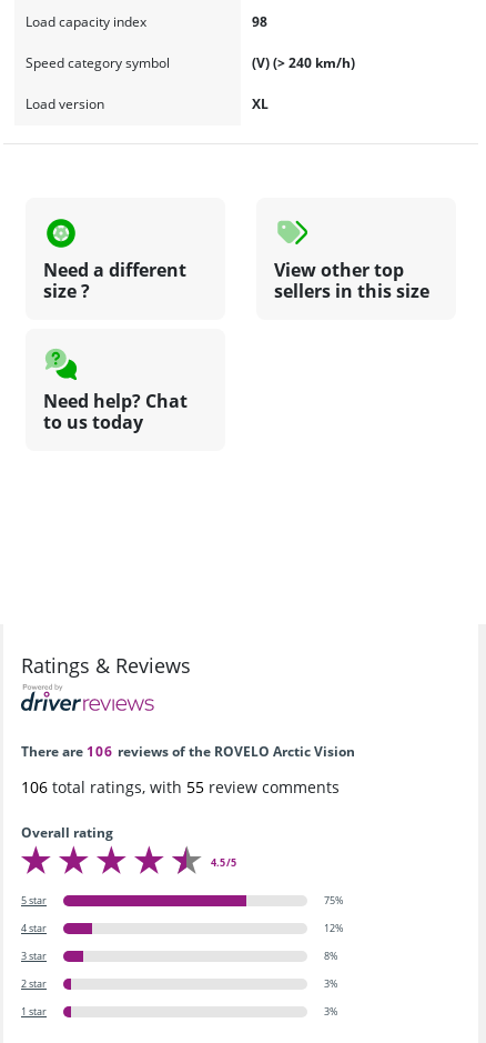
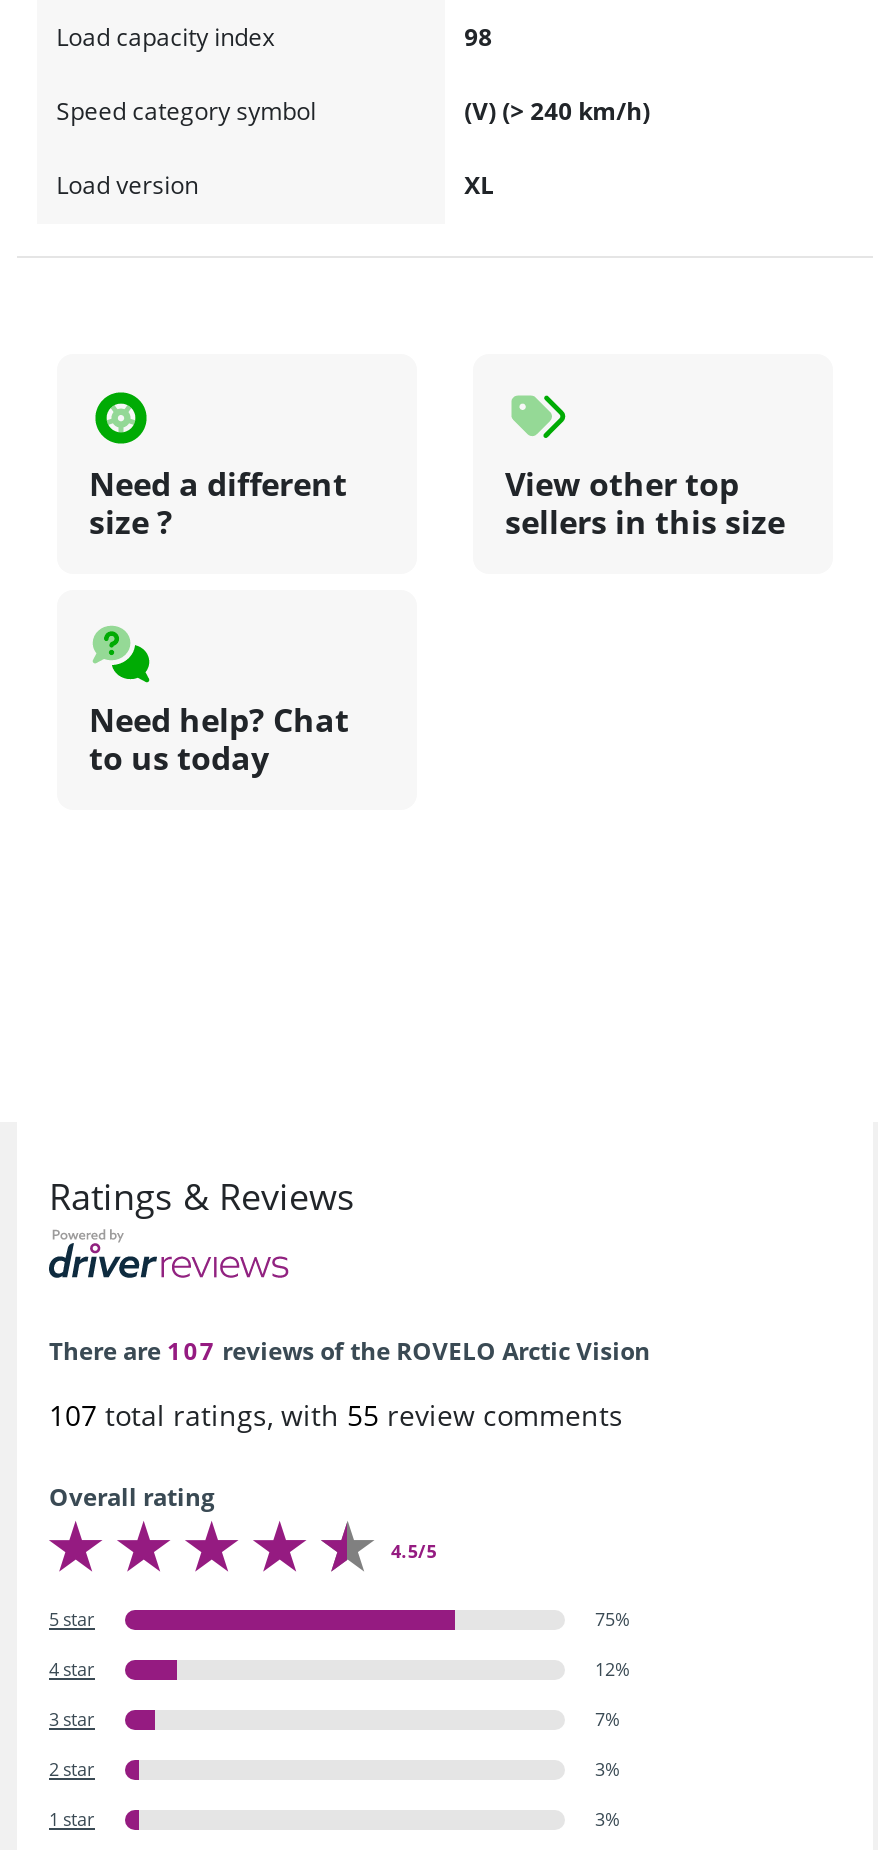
- There are 106 reviews of the ROVELO Arctic Vision
+ There are 107 reviews of the ROVELO Arctic Vision

- 106 total ratings, with 55 review comments
+ 107 total ratings, with 55 review comments

- 8%
+ 7%
